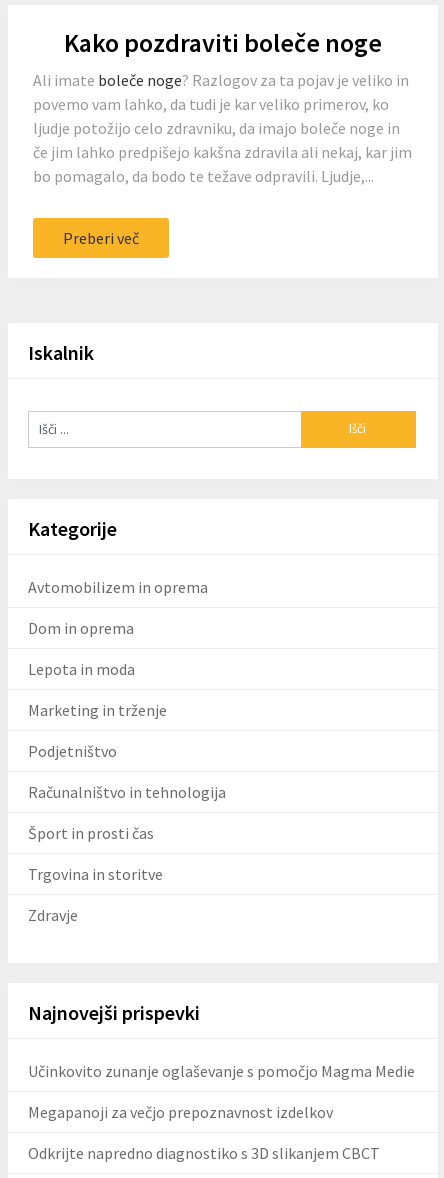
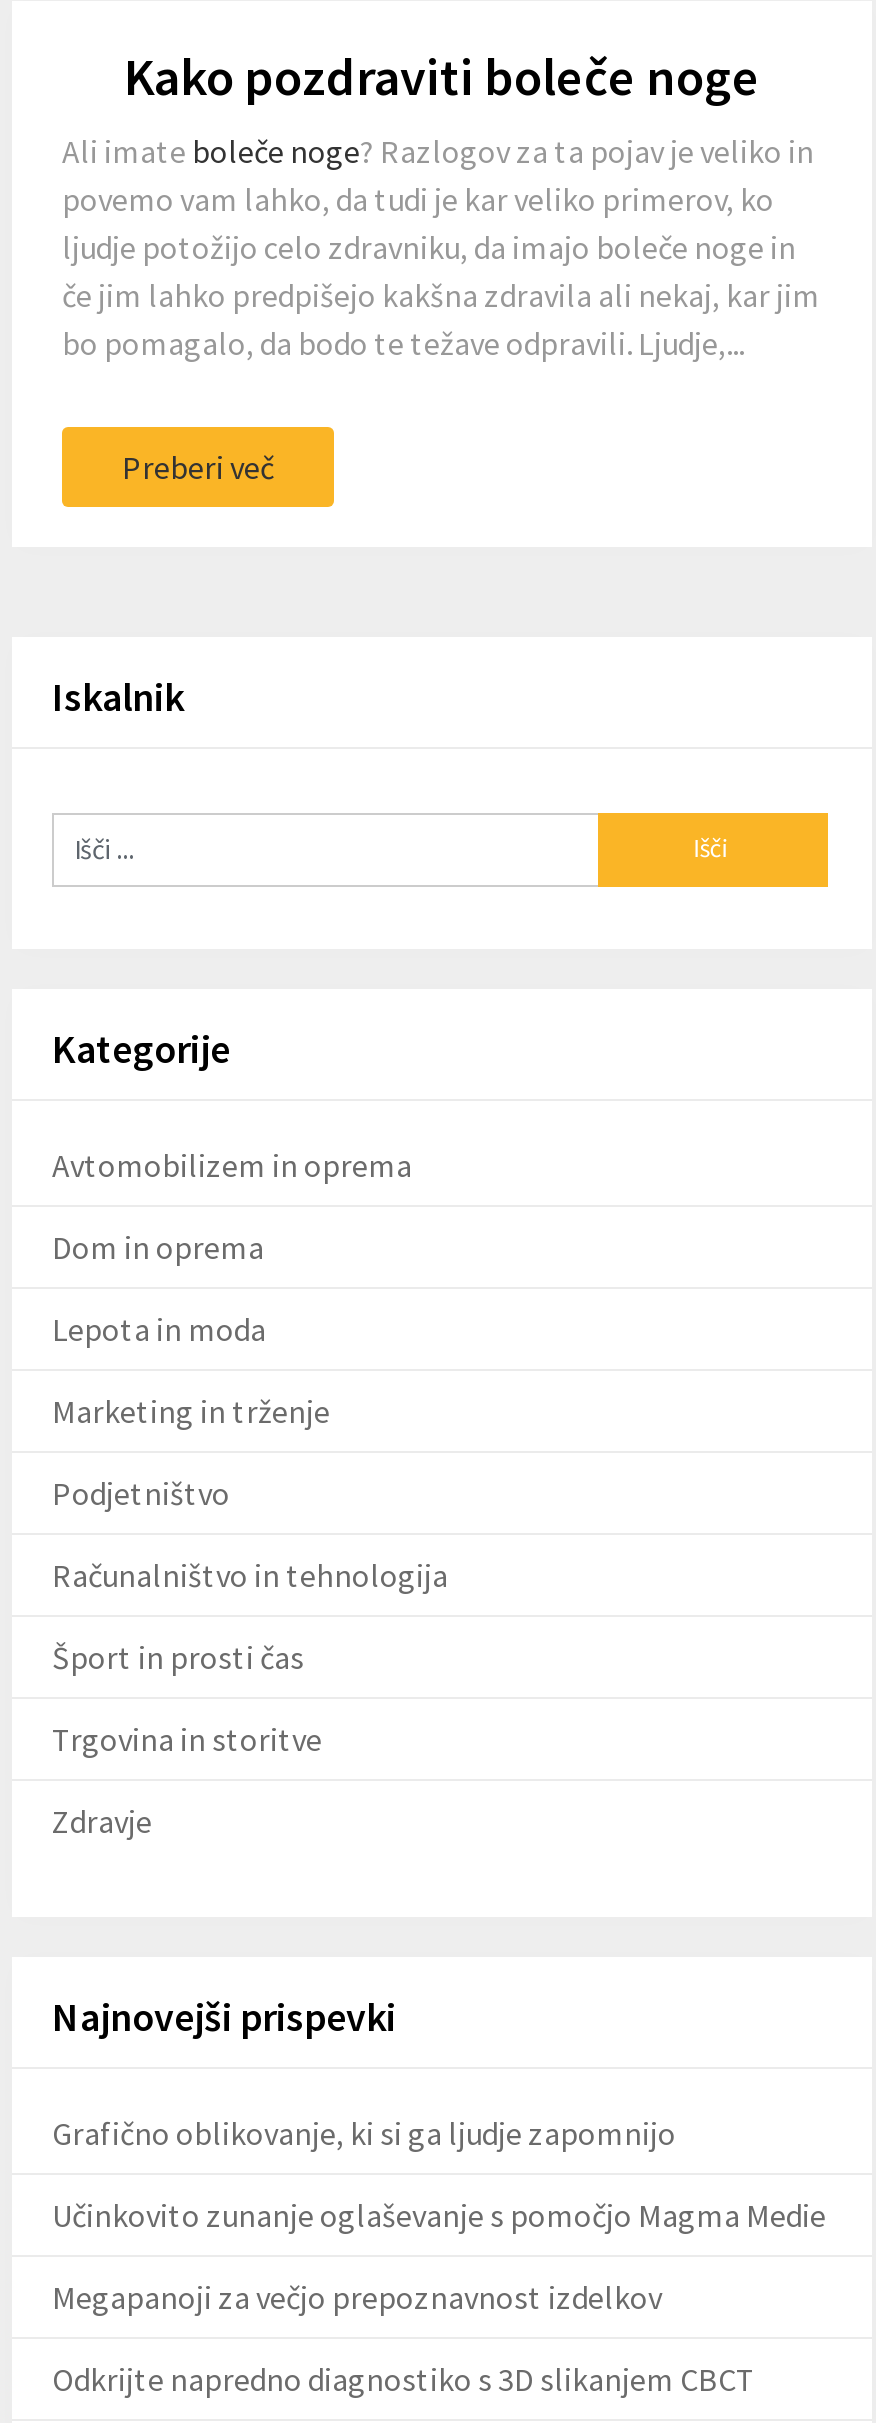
+ Grafično oblikovanje, ki si ga ljudje zapomnijo
